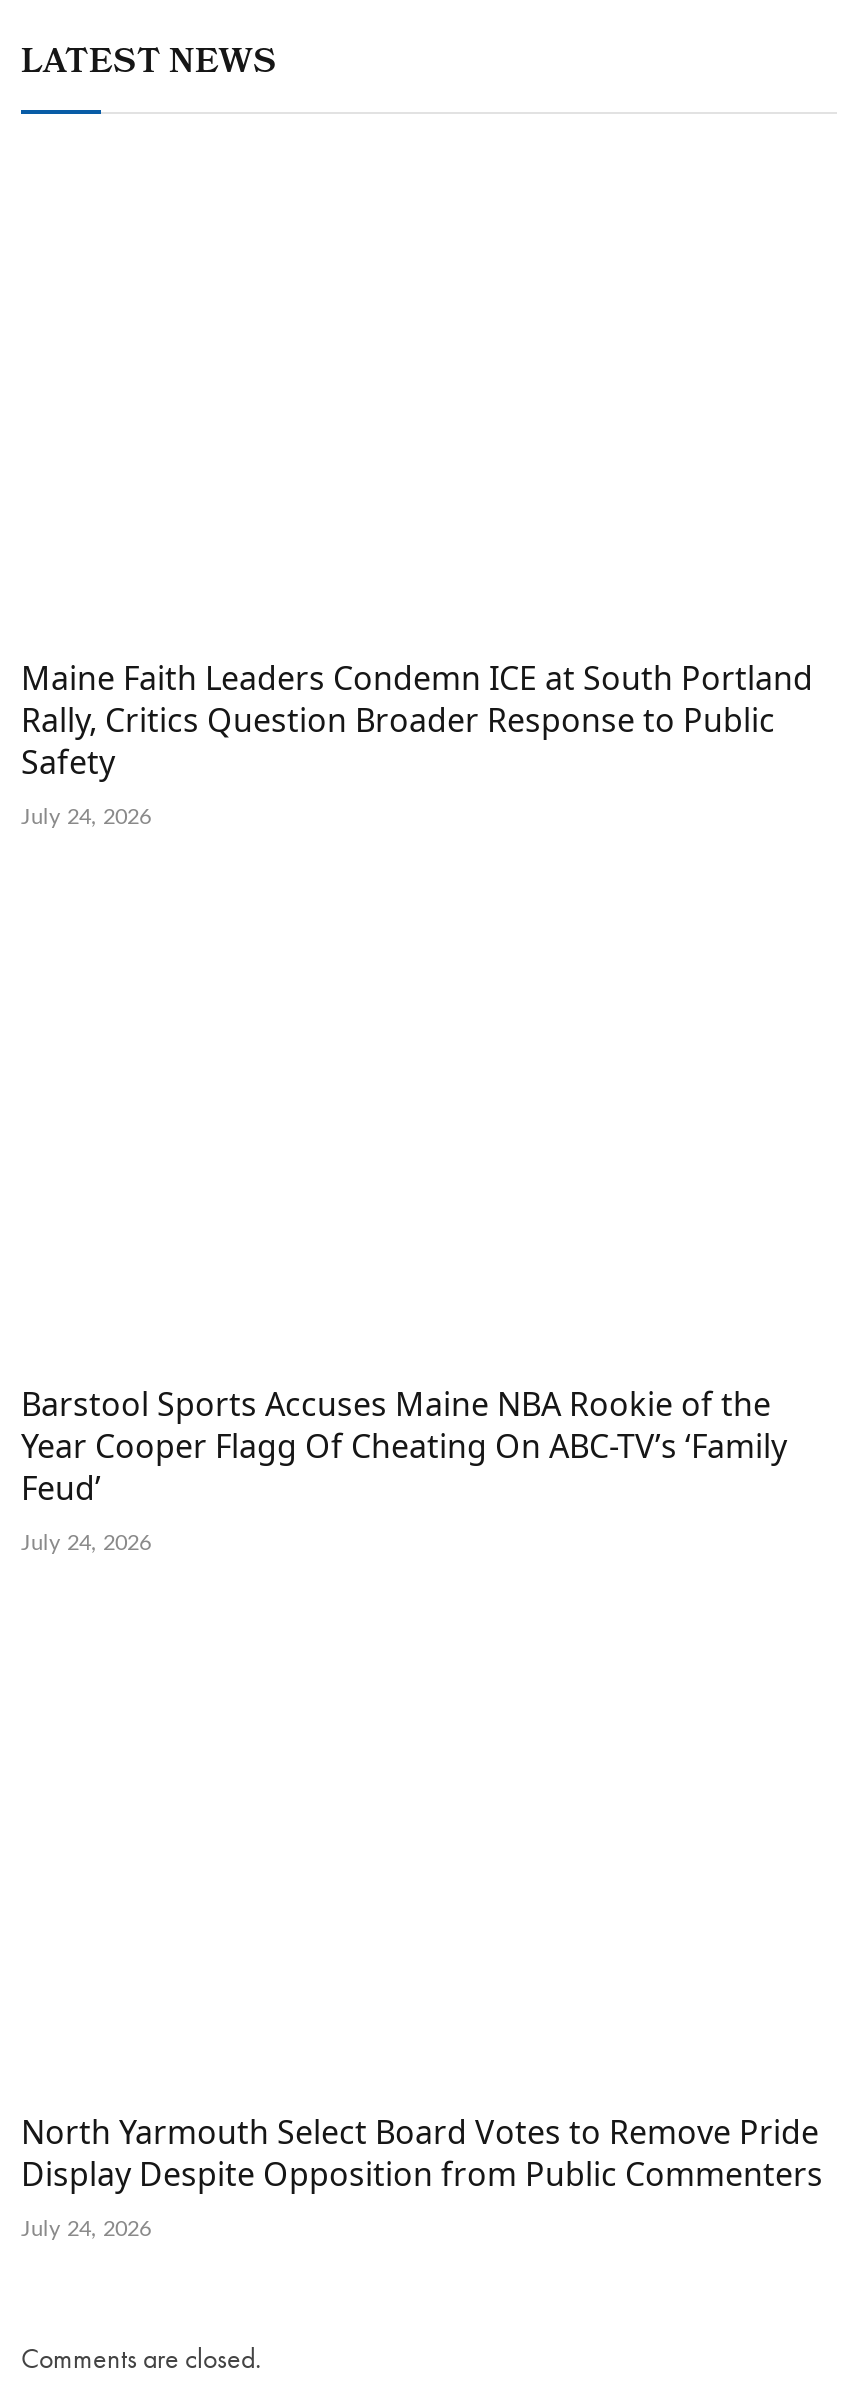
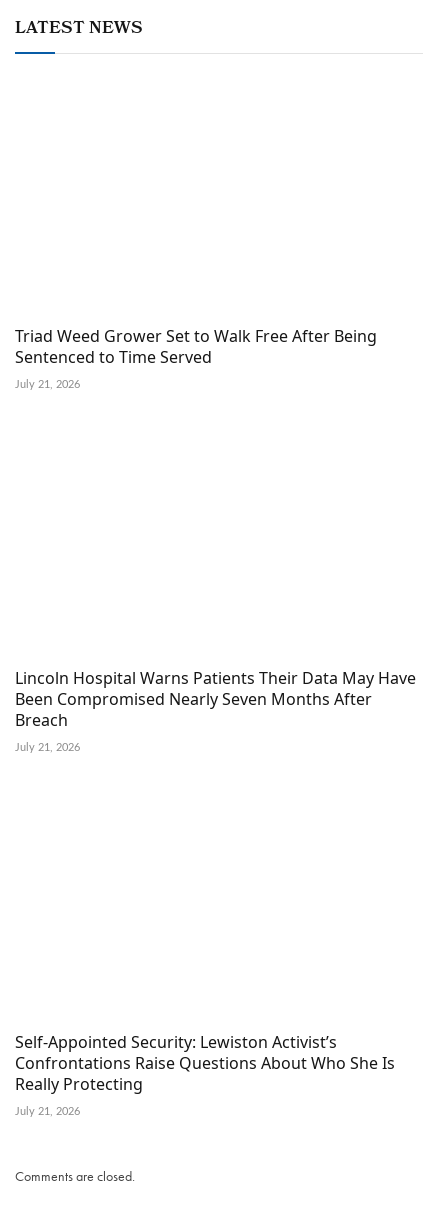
- Maine Faith Leaders Condemn ICE at South Portland
- Rally, Critics Question Broader Response to Public
- Safety
+ Triad Weed Grower Set to Walk Free After Being
+ Sentenced to Time Served

- July 24, 2026
+ July 21, 2026

- Barstool Sports Accuses Maine NBA Rookie of the
- Year Cooper Flagg Of Cheating On ABC-TV’s ‘Family
- Feud’
+ Lincoln Hospital Warns Patients Their Data May Have
+ Been Compromised Nearly Seven Months After
+ Breach

- July 24, 2026
+ July 21, 2026

- North Yarmouth Select Board Votes to Remove Pride
- Display Despite Opposition from Public Commenters
+ Self-Appointed Security: Lewiston Activist’s
+ Confrontations Raise Questions About Who She Is
+ Really Protecting

- July 24, 2026
+ July 21, 2026
